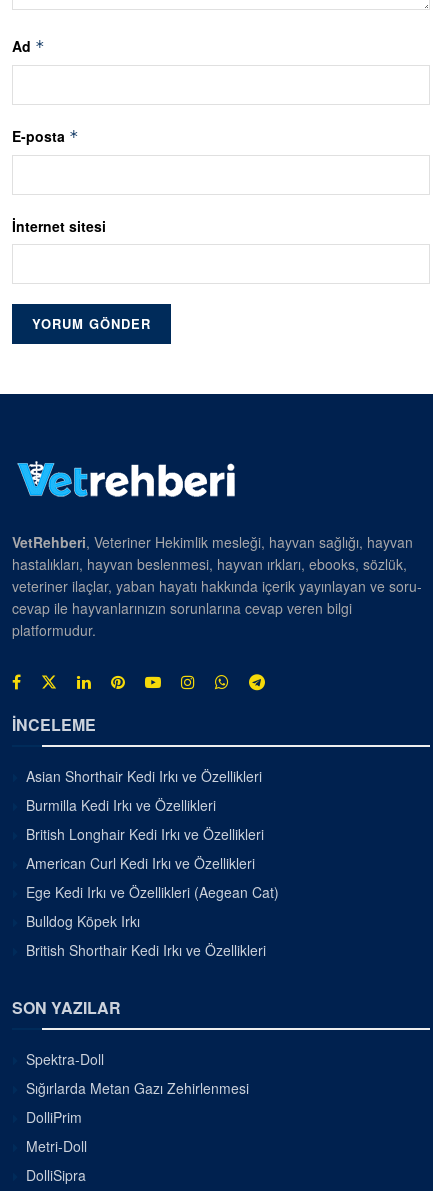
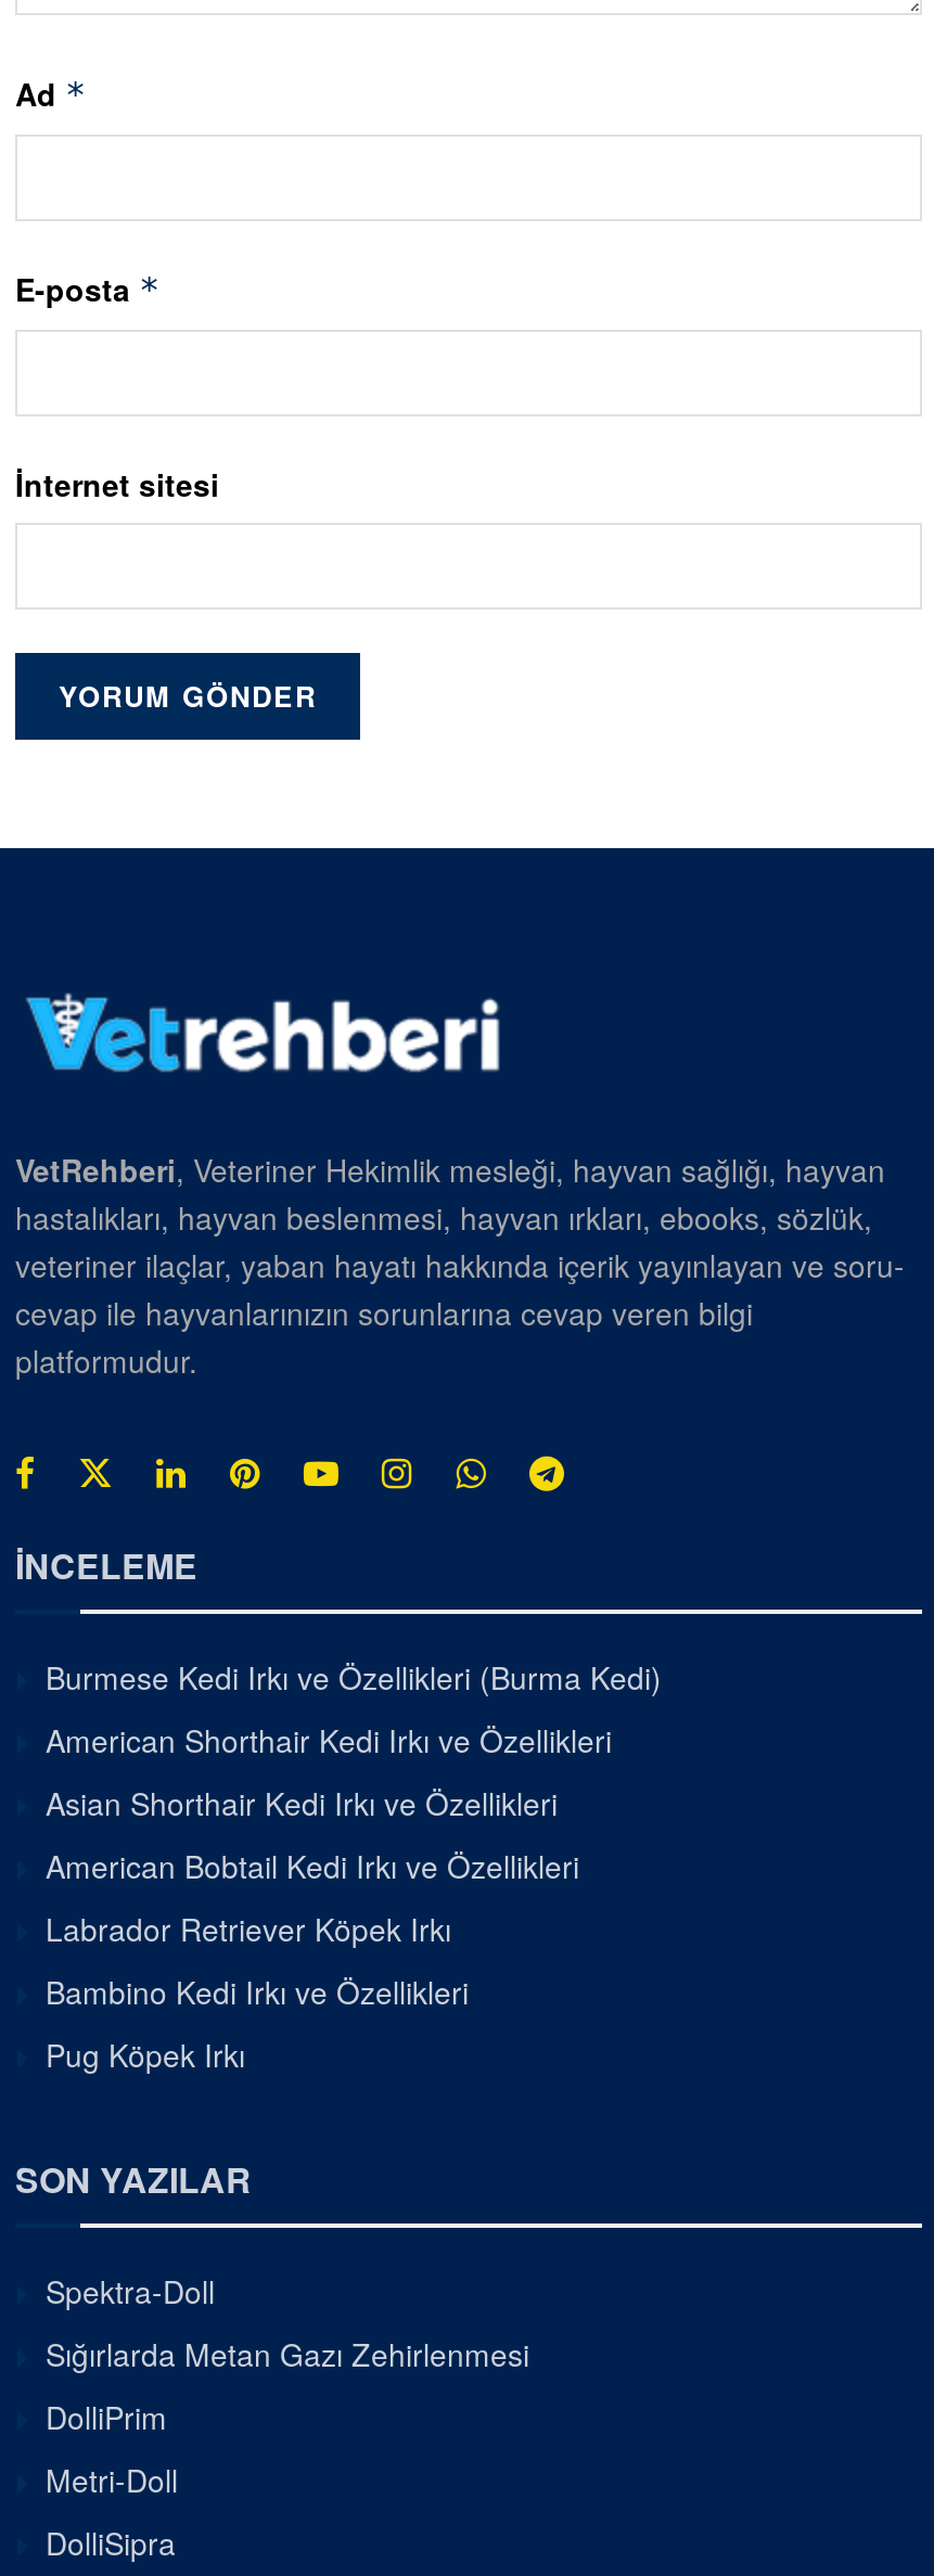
+ Burmese Kedi Irkı ve Özellikleri (Burma Kedi)
+ American Shorthair Kedi Irkı ve Özellikleri

moved down: Asian Shorthair Kedi Irkı ve Özellikleri

- Burmilla Kedi Irkı ve Özellikleri
- British Longhair Kedi Irkı ve Özellikleri
- American Curl Kedi Irkı ve Özellikleri
- Ege Kedi Irkı ve Özellikleri (Aegean Cat)
- Bulldog Köpek Irkı
- British Shorthair Kedi Irkı ve Özellikleri
+ American Bobtail Kedi Irkı ve Özellikleri
+ Labrador Retriever Köpek Irkı
+ Bambino Kedi Irkı ve Özellikleri
+ Pug Köpek Irkı
